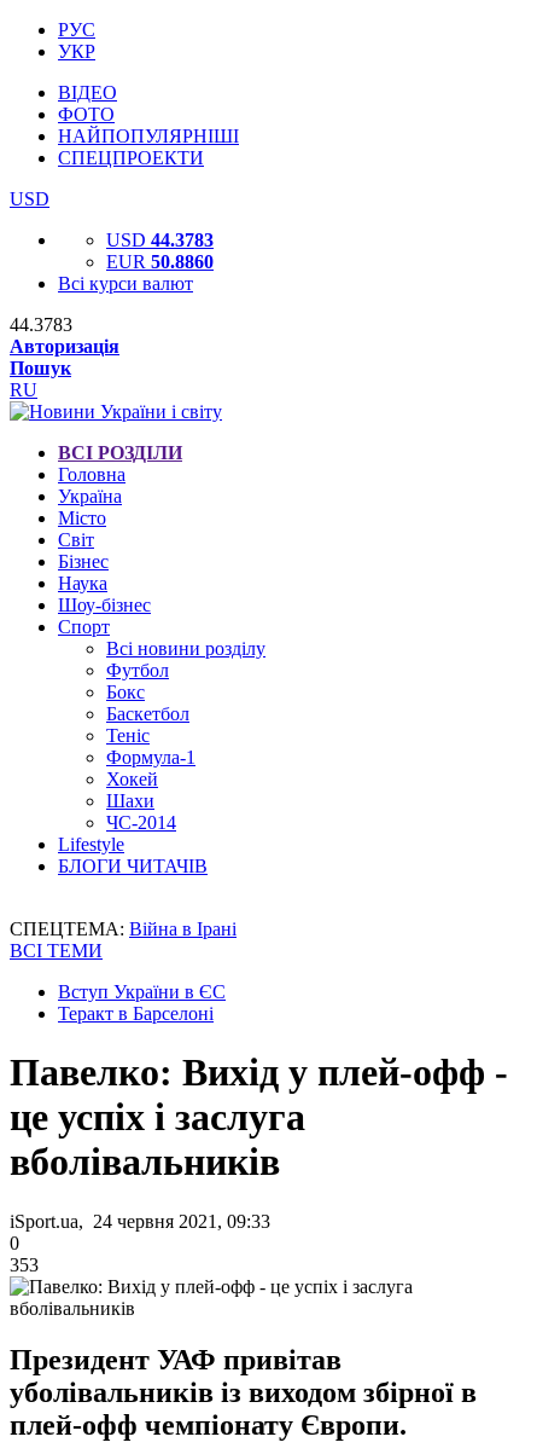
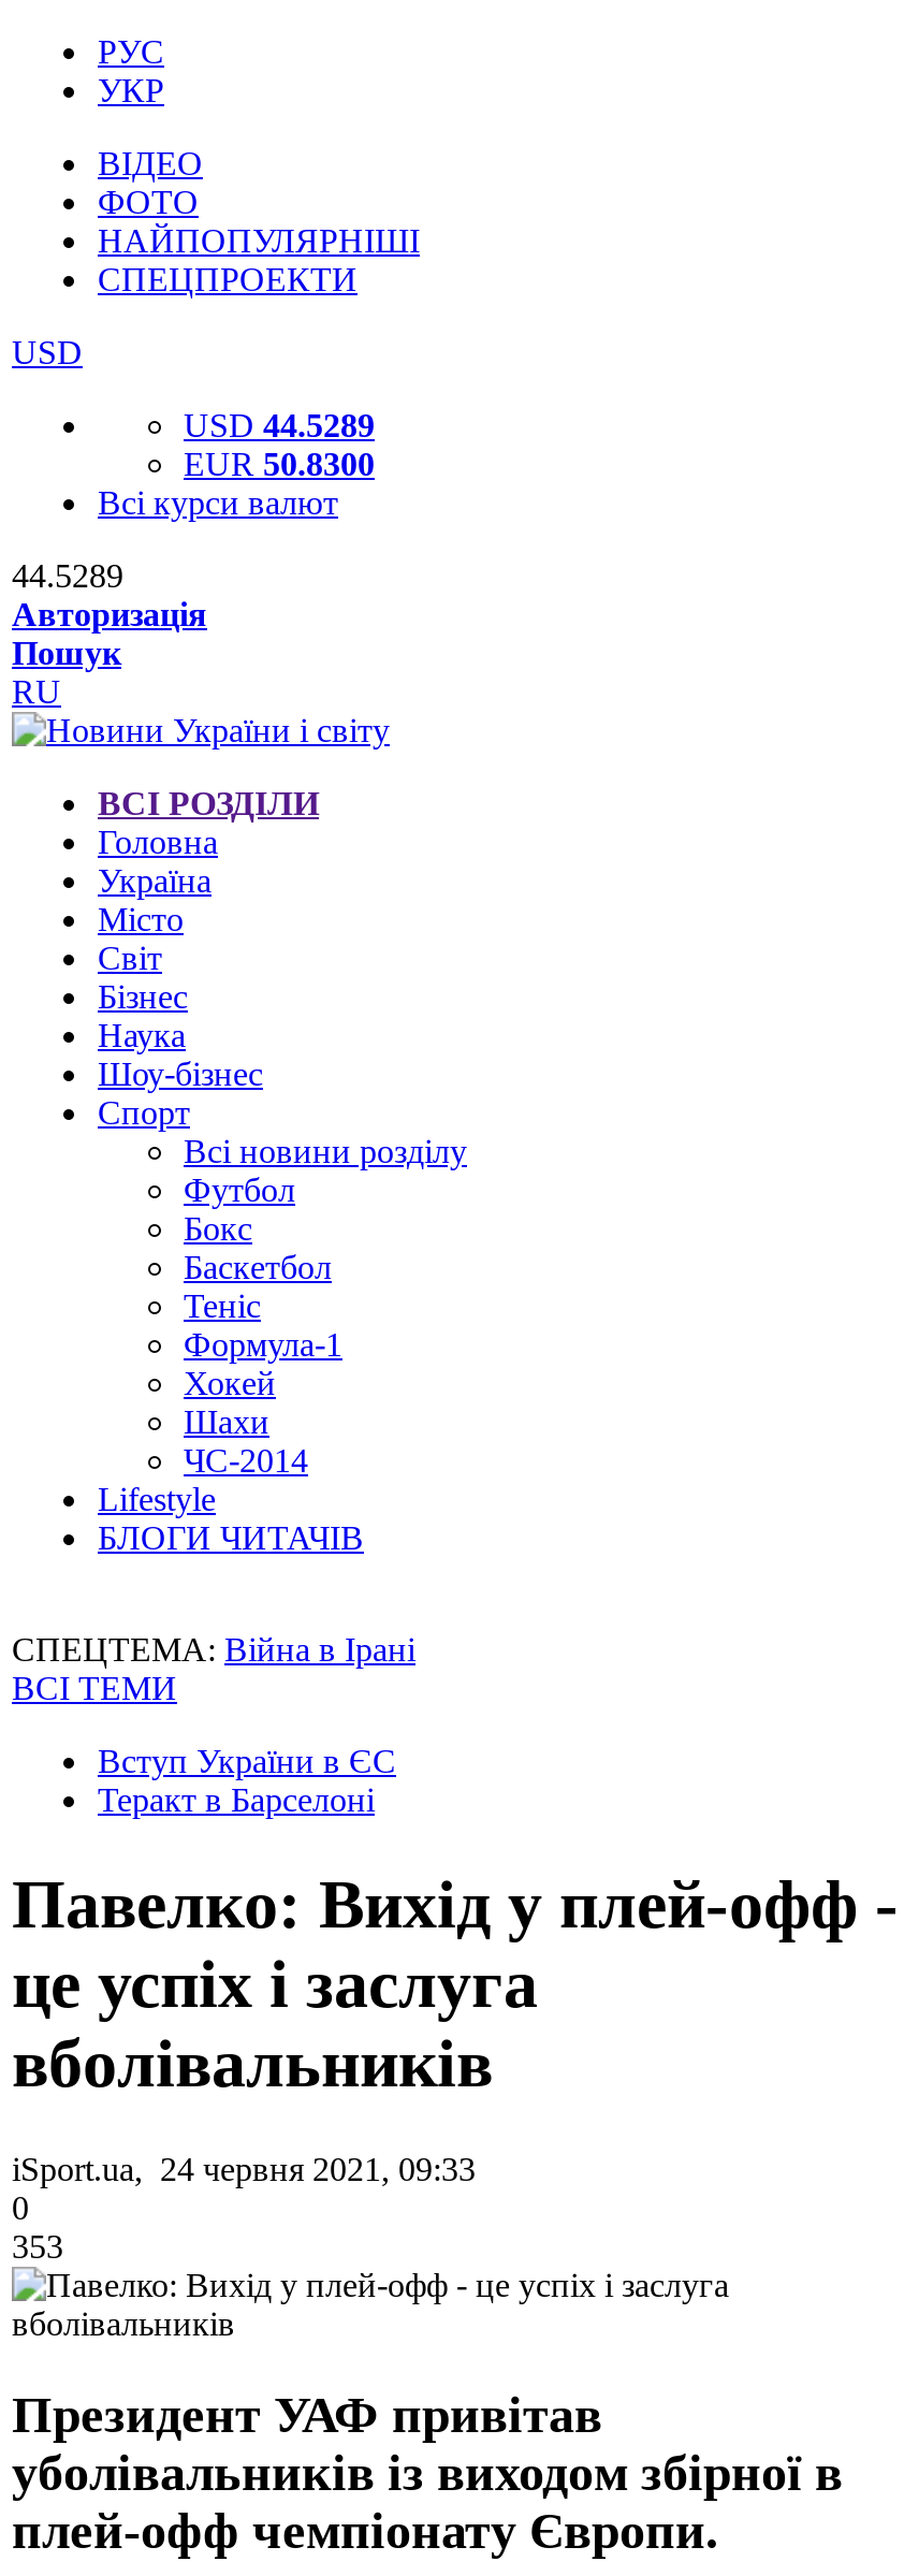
- USD 44.3783
+ USD 44.5289

- EUR 50.8860
+ EUR 50.8300

- 44.3783
+ 44.5289
